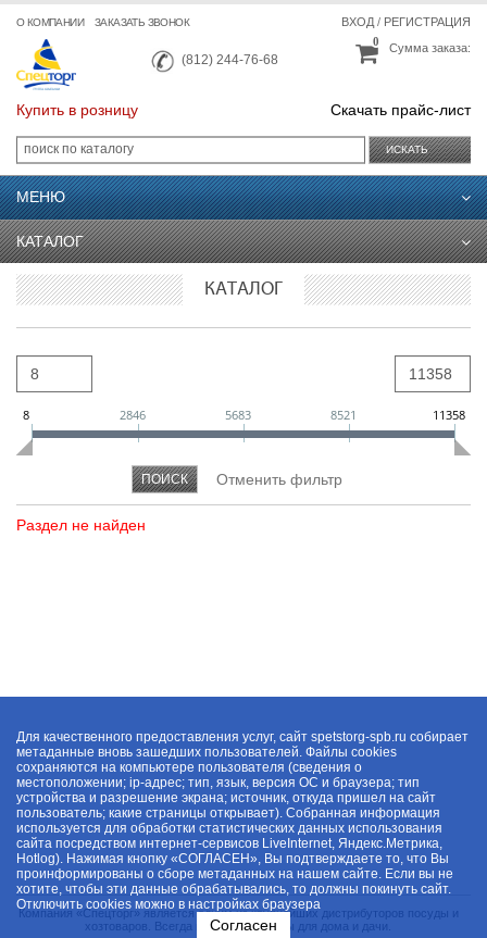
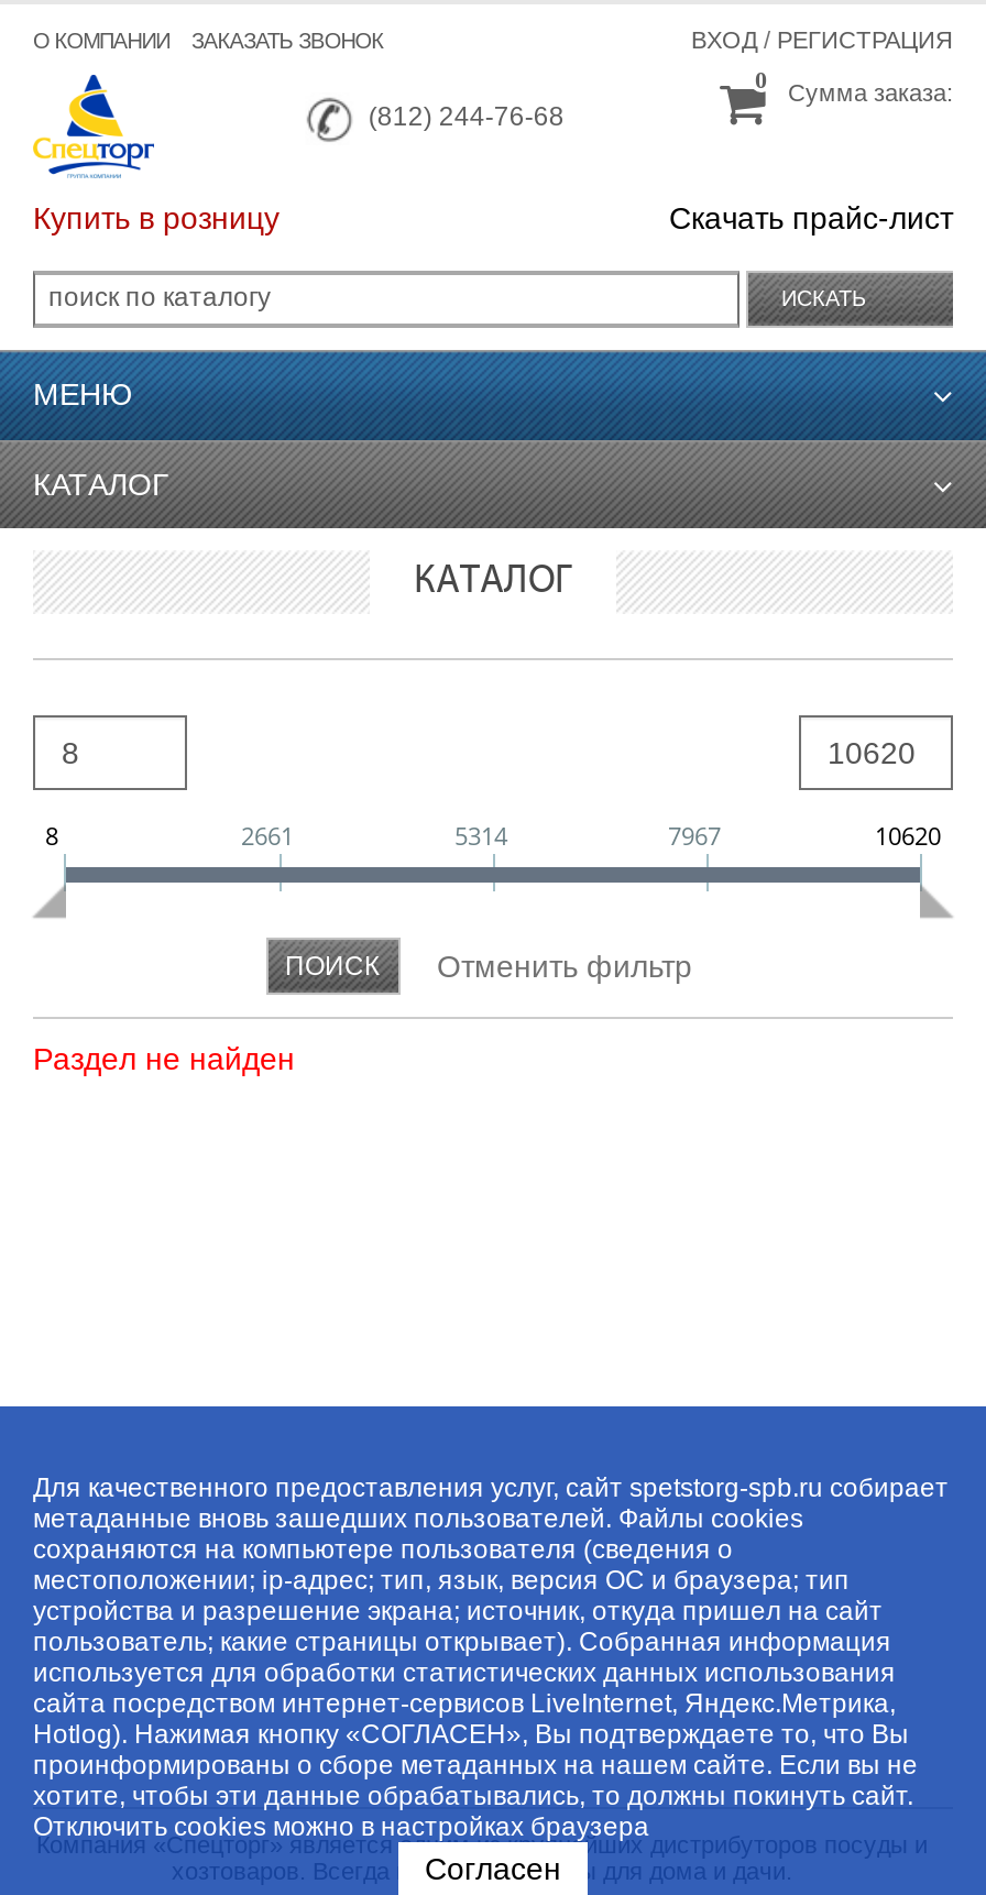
- 2846
+ 2661

- 5683
+ 5314

- 8521
+ 7967

- 11358
+ 10620
